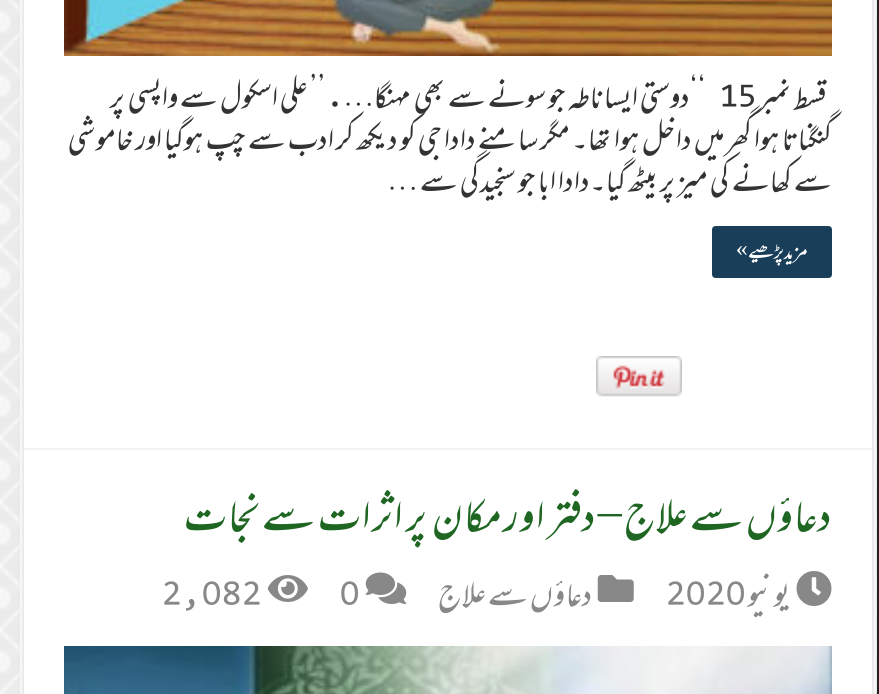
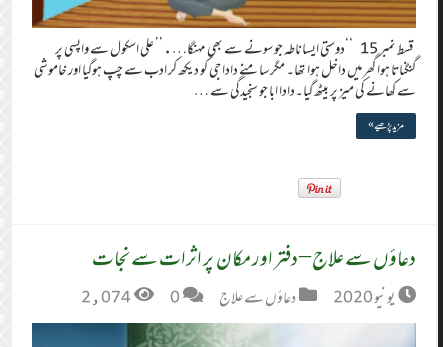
- 2,082
+ 2,074
